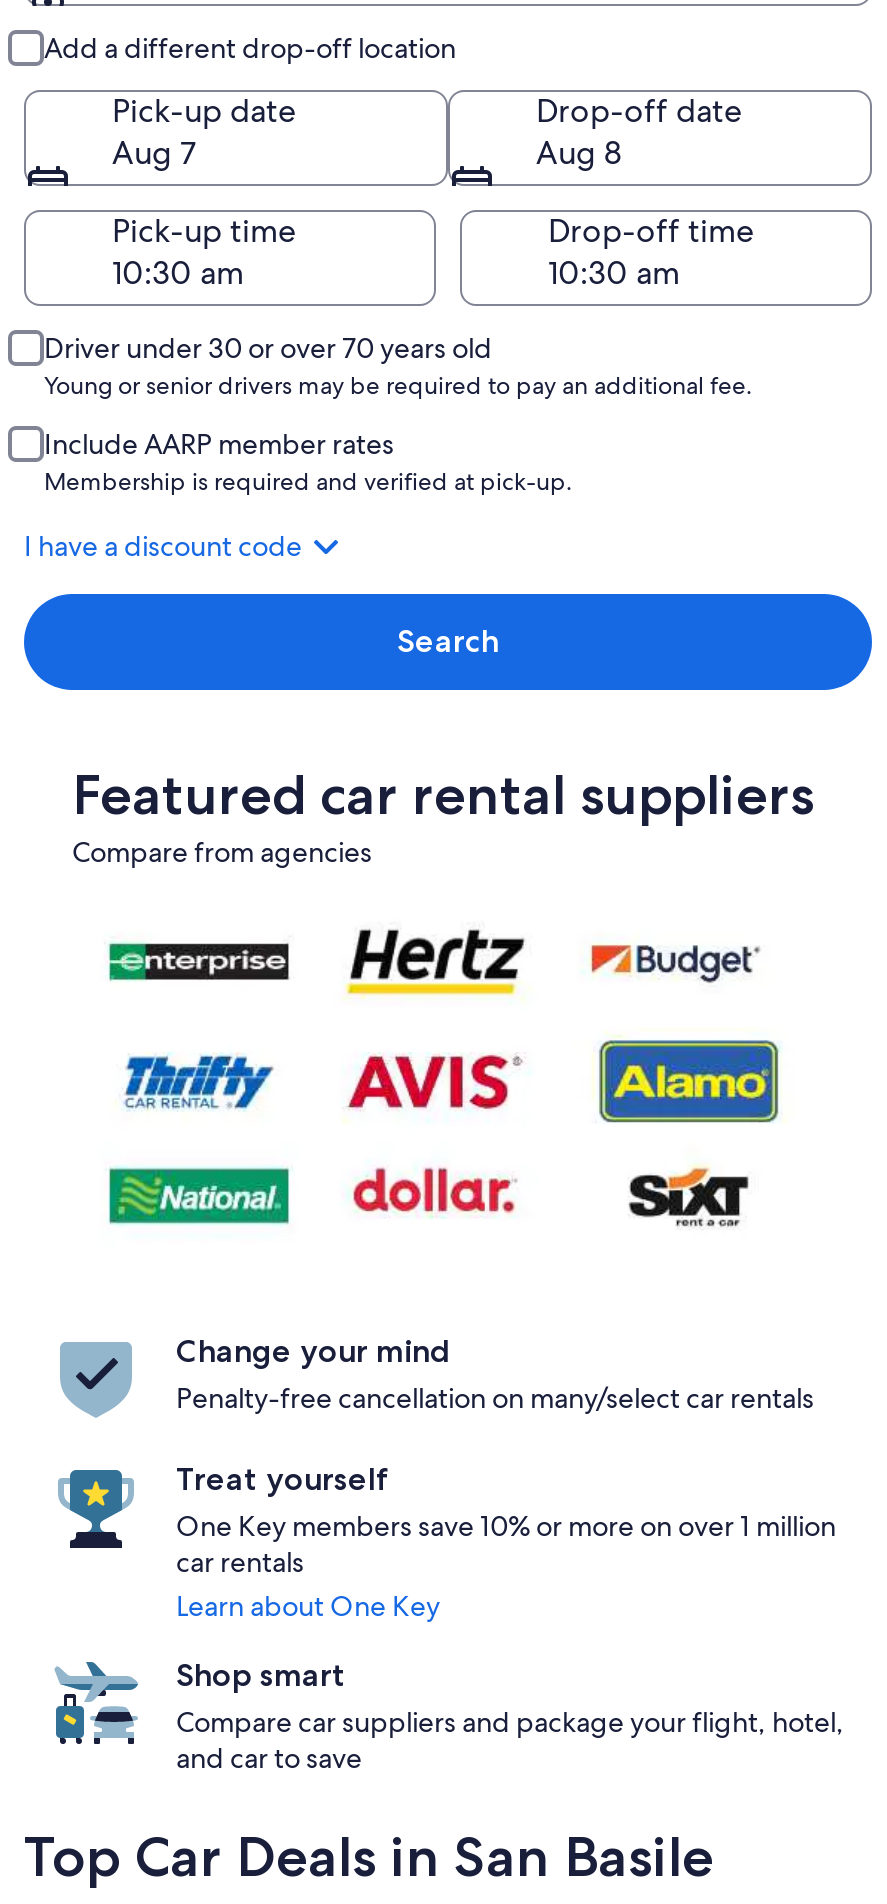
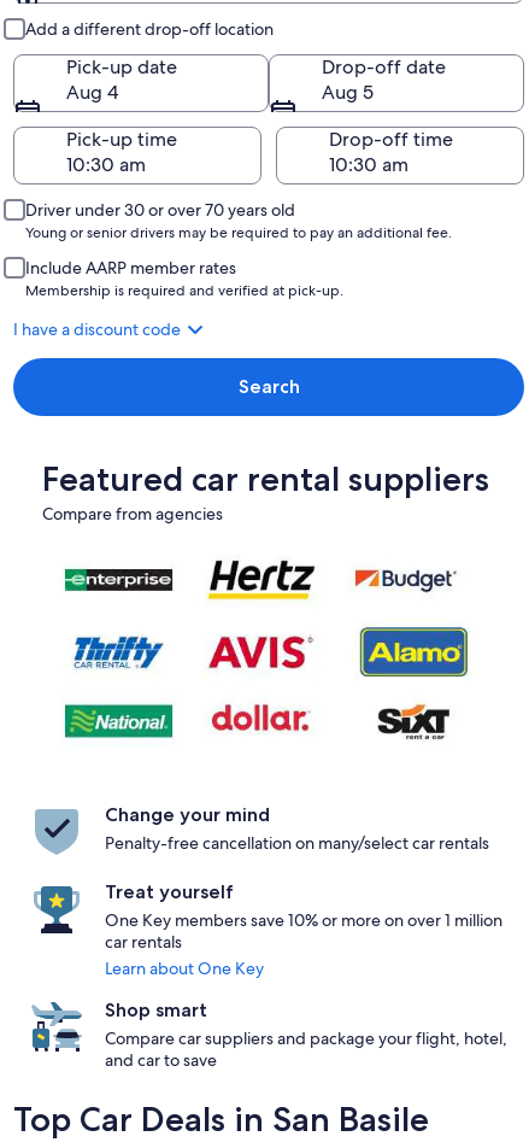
- Aug 7
+ Aug 4

- Aug 8
+ Aug 5
